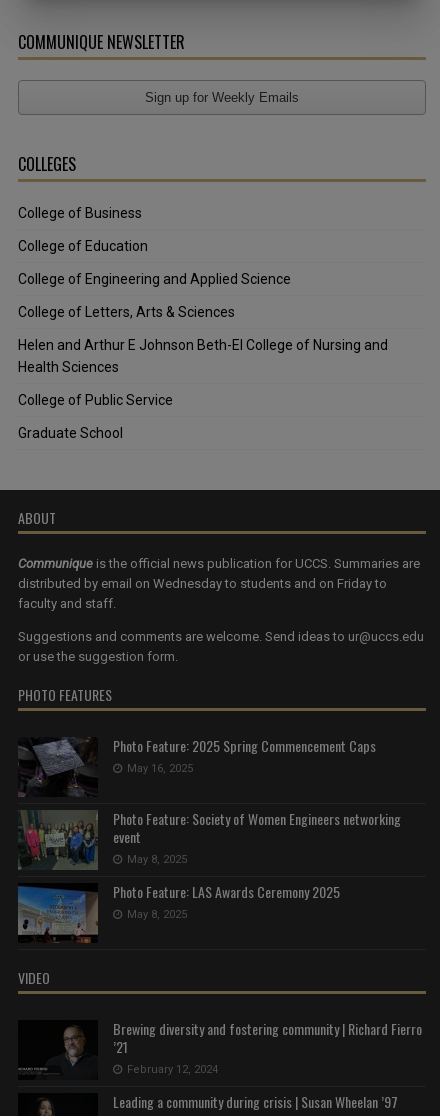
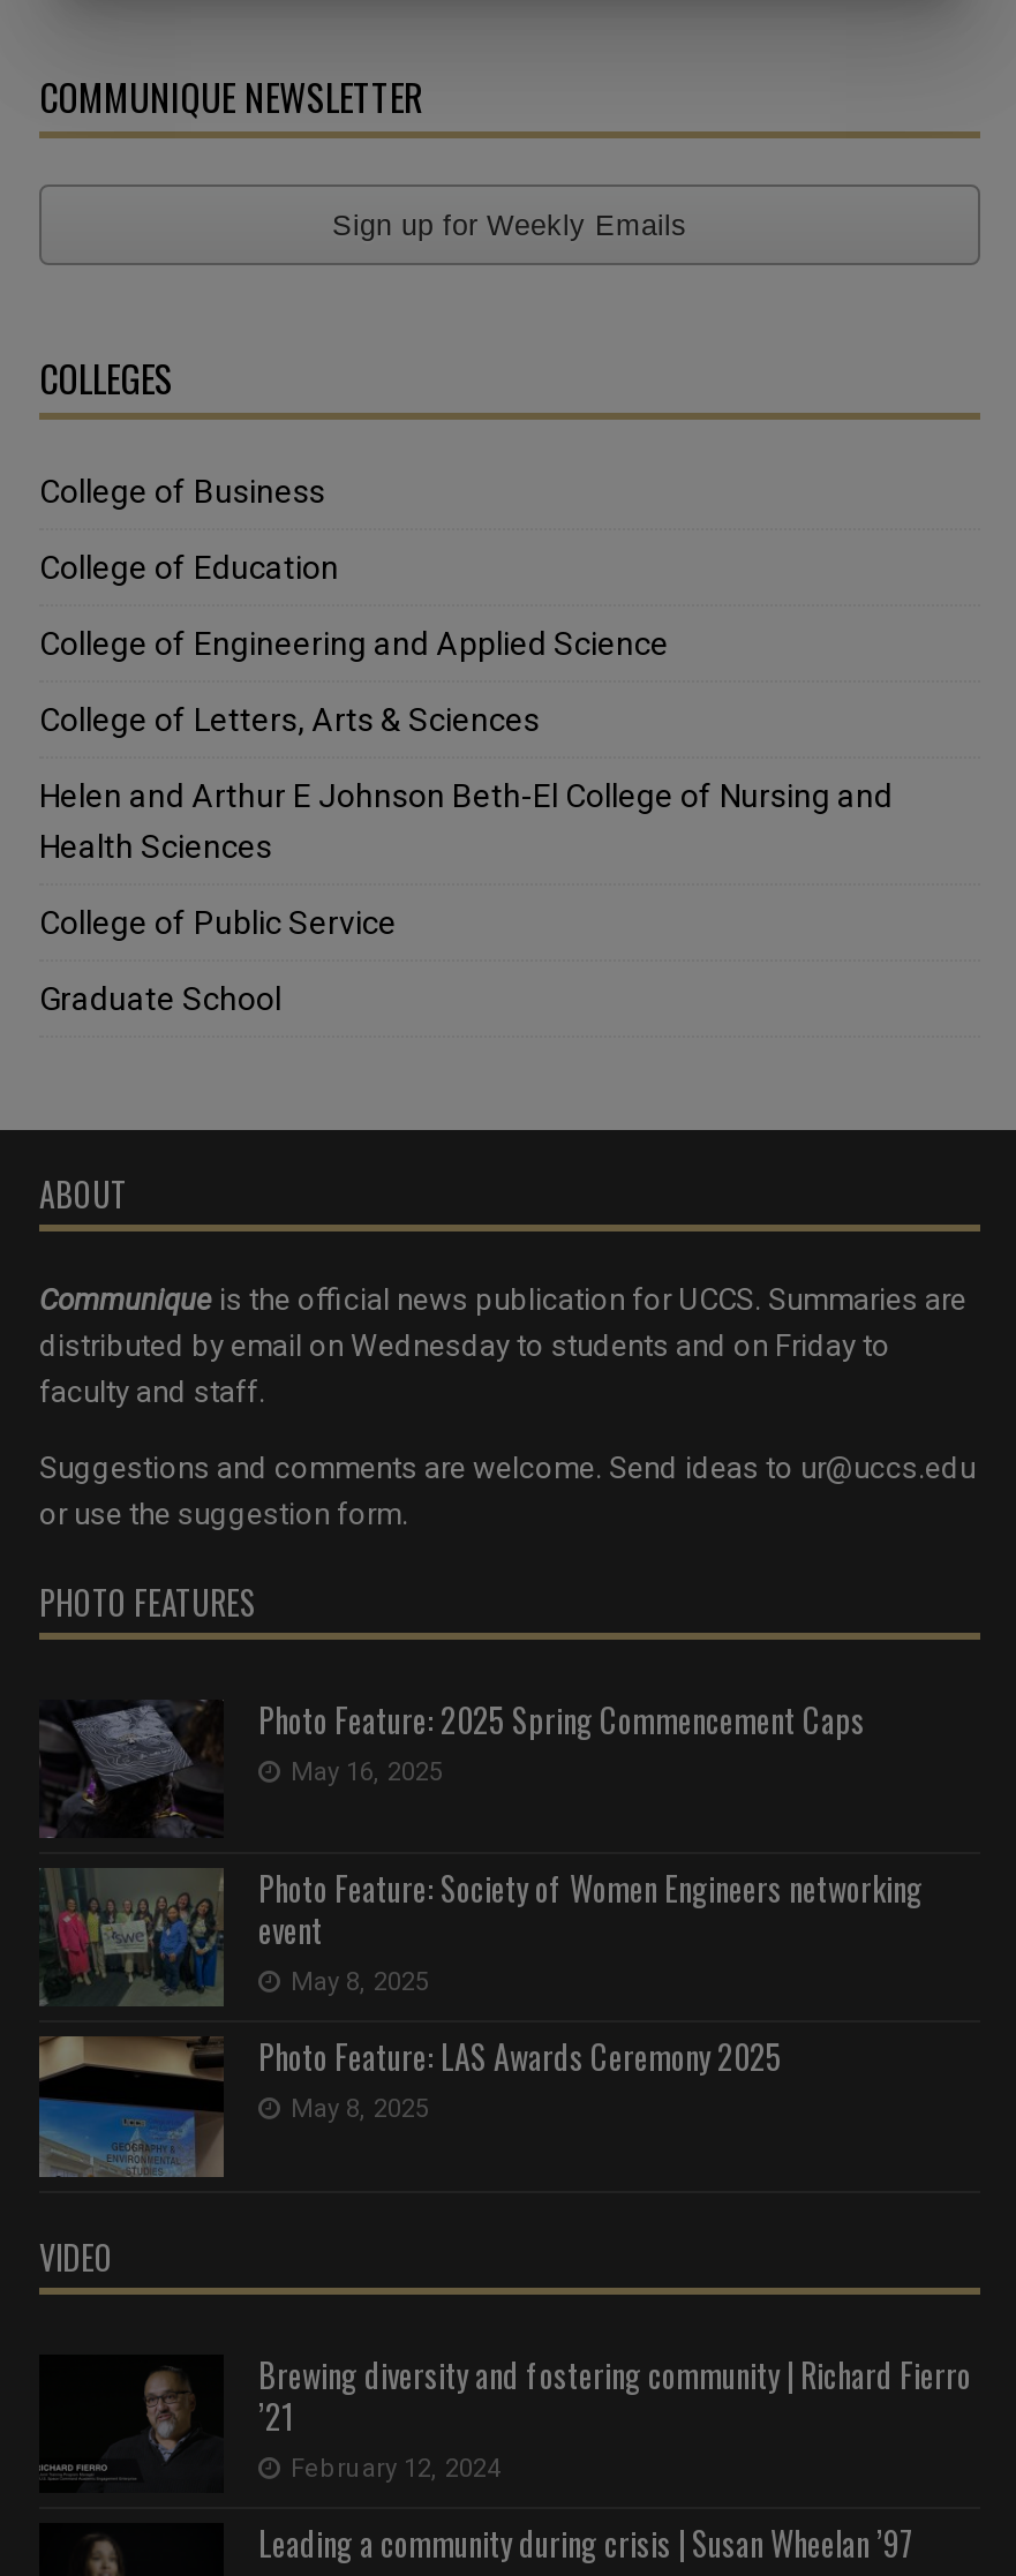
- [image]
+ [image]
